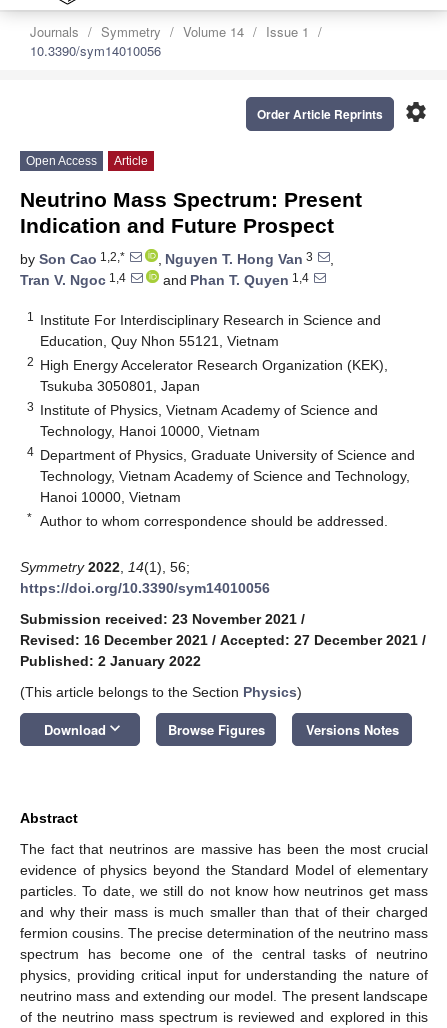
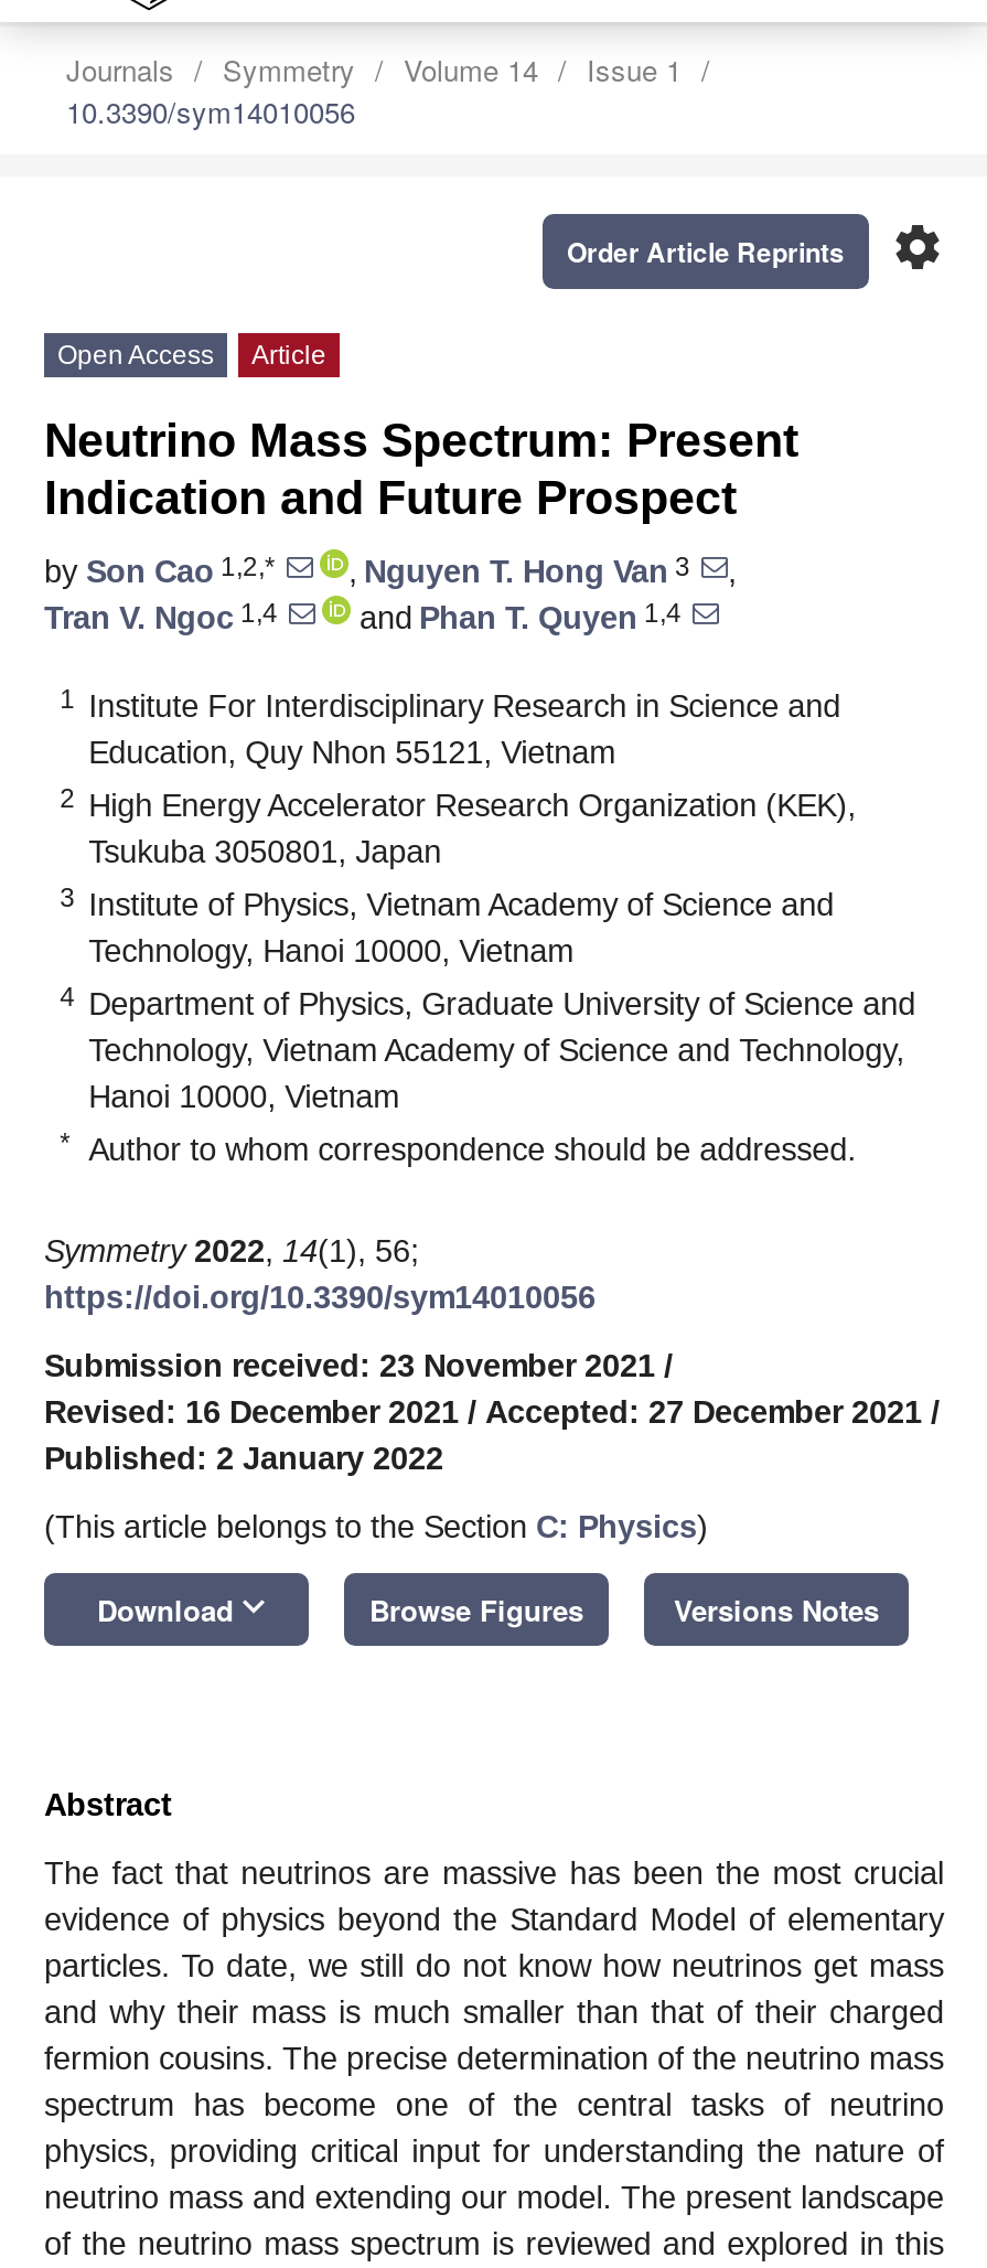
- (This article belongs to the Section Physics)
+ (This article belongs to the Section C: Physics)
